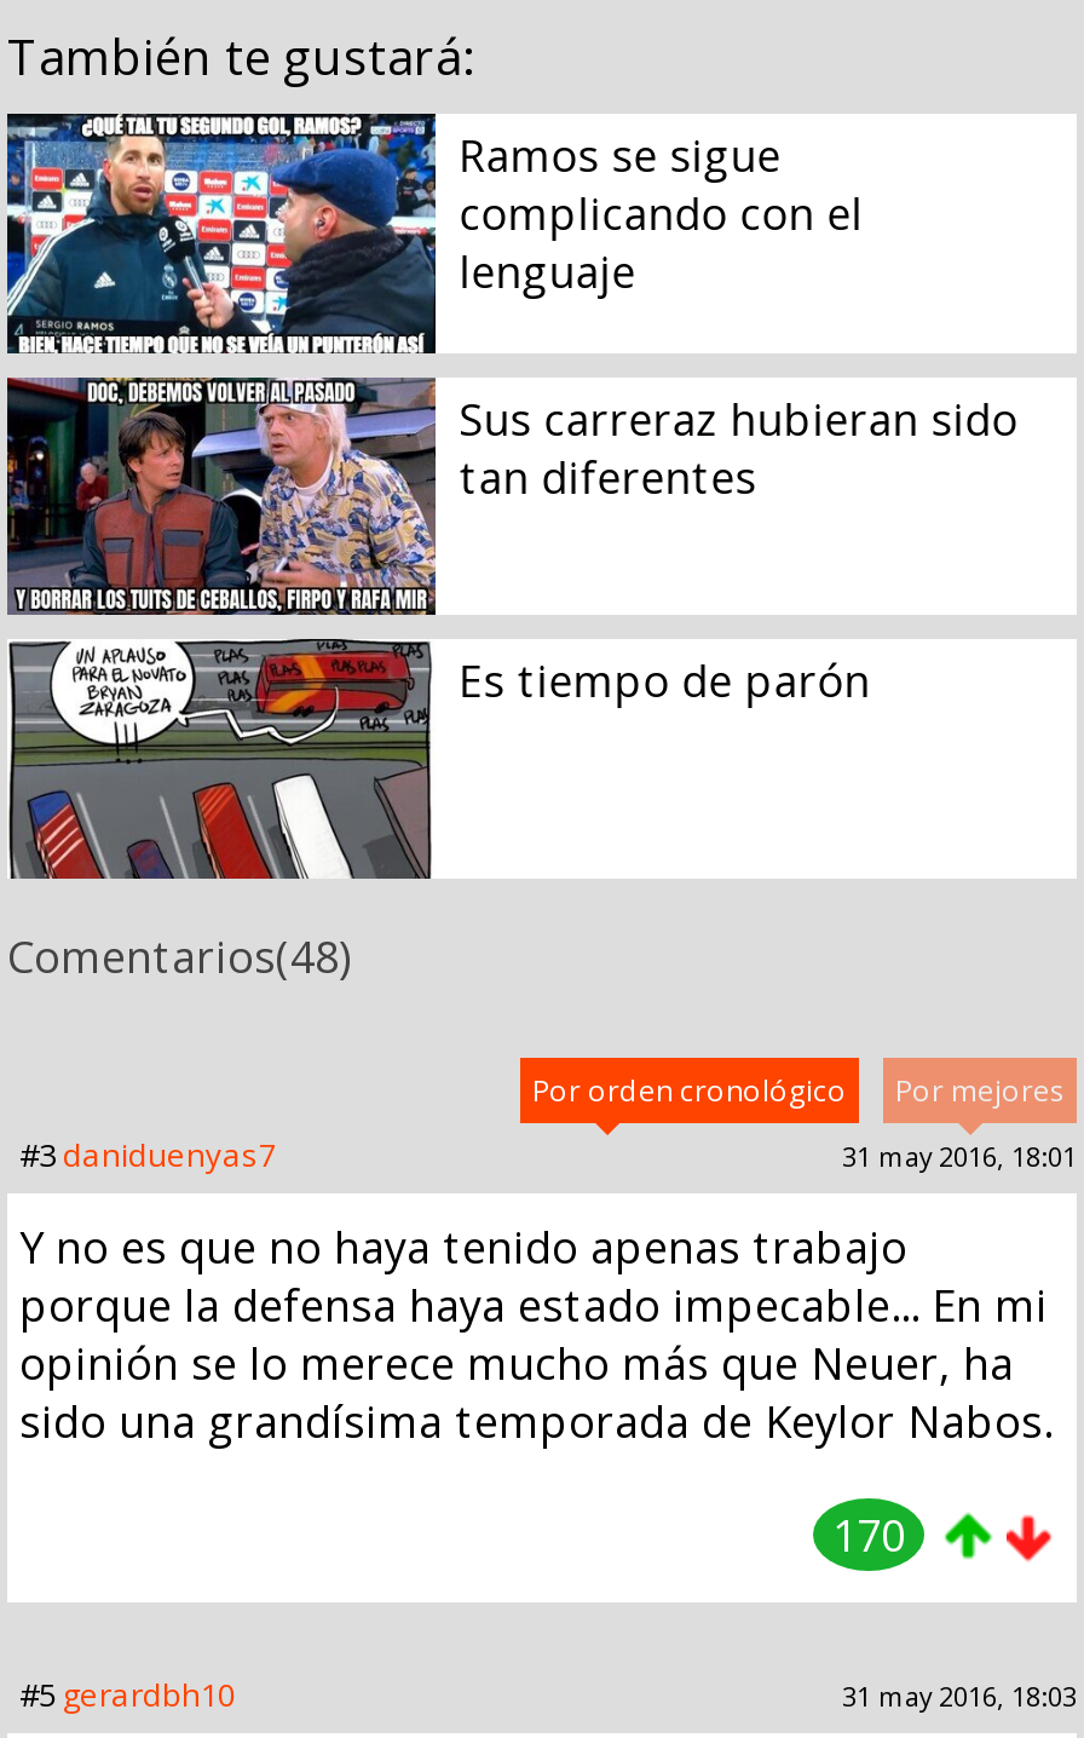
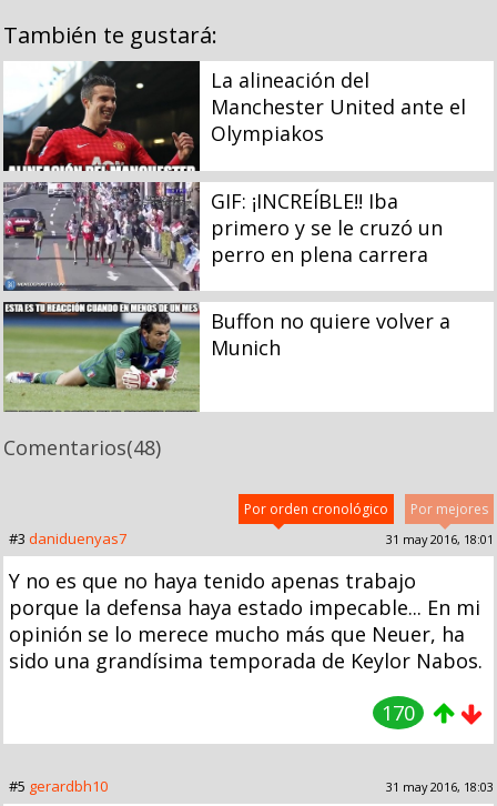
- [image]
- Ramos se sigue
- complicando con el
- lenguaje
+ [image]
+ La alineación del
+ Manchester United ante el
+ Olympiakos

- [image]
- Sus carreraz hubieran sido
- tan diferentes
+ [image]
+ GIF: ¡INCREÍBLE!! Iba
+ primero y se le cruzó un
+ perro en plena carrera

- [image]
- Es tiempo de parón
+ [image]
+ Buffon no quiere volver a
+ Munich
